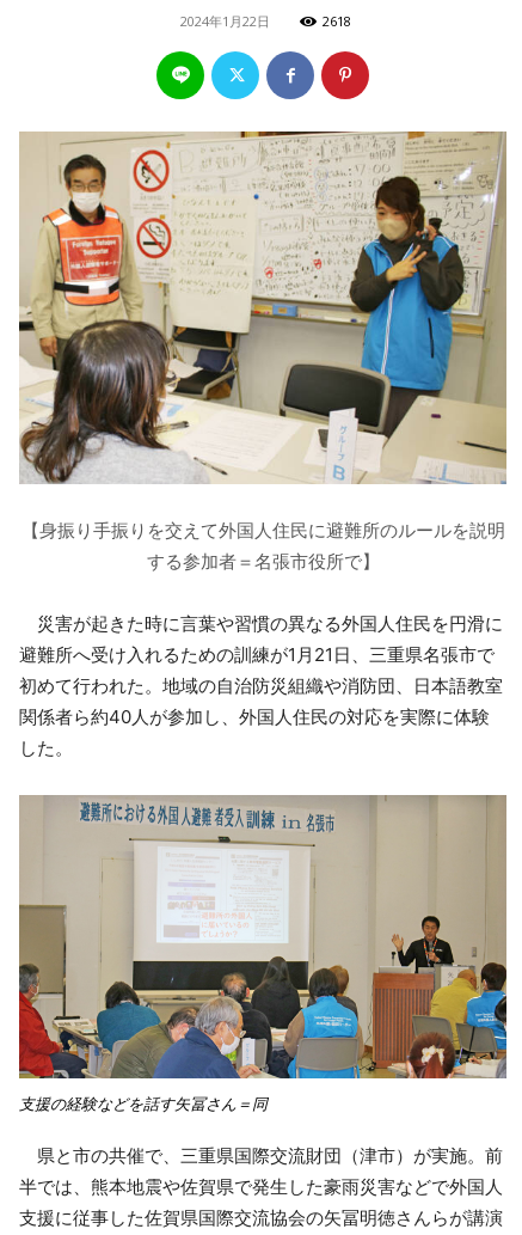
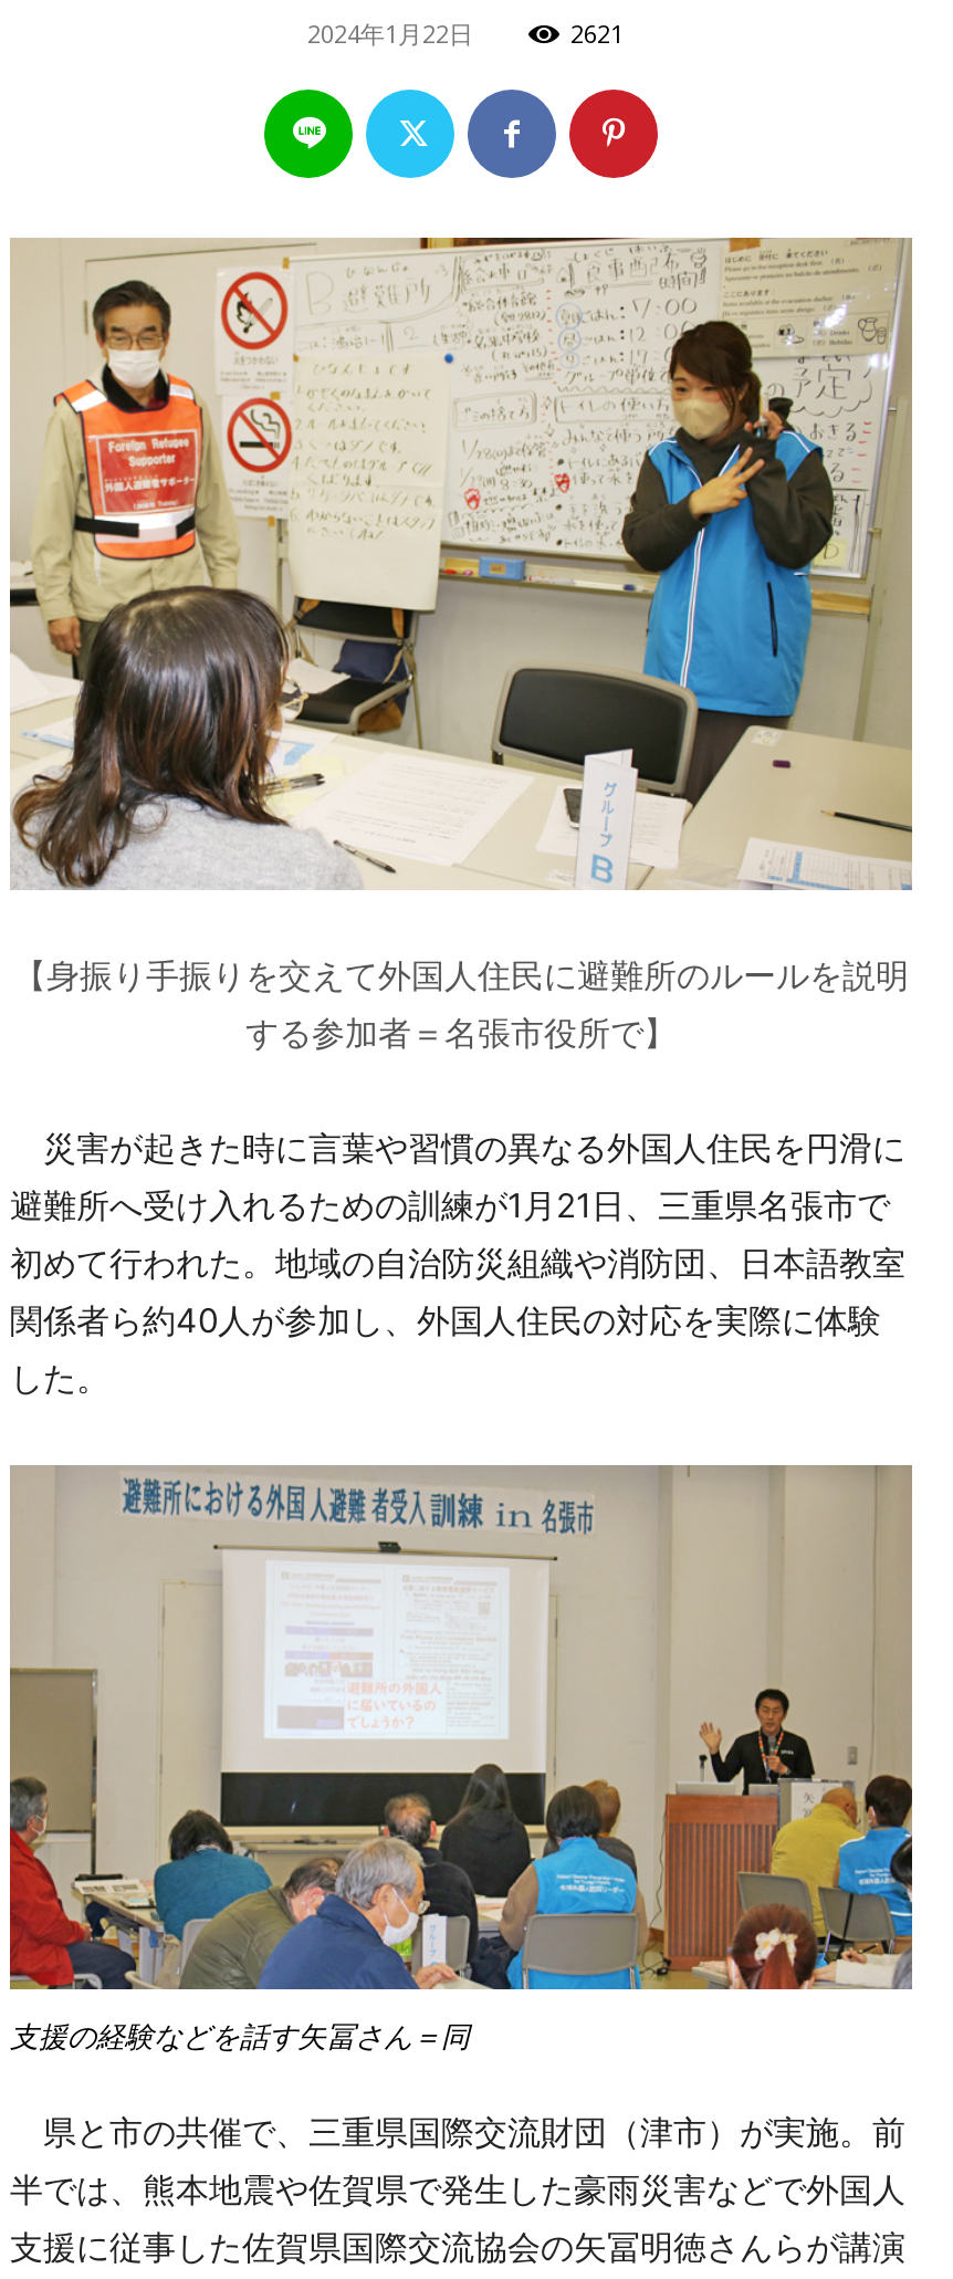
- 2618
+ 2621
